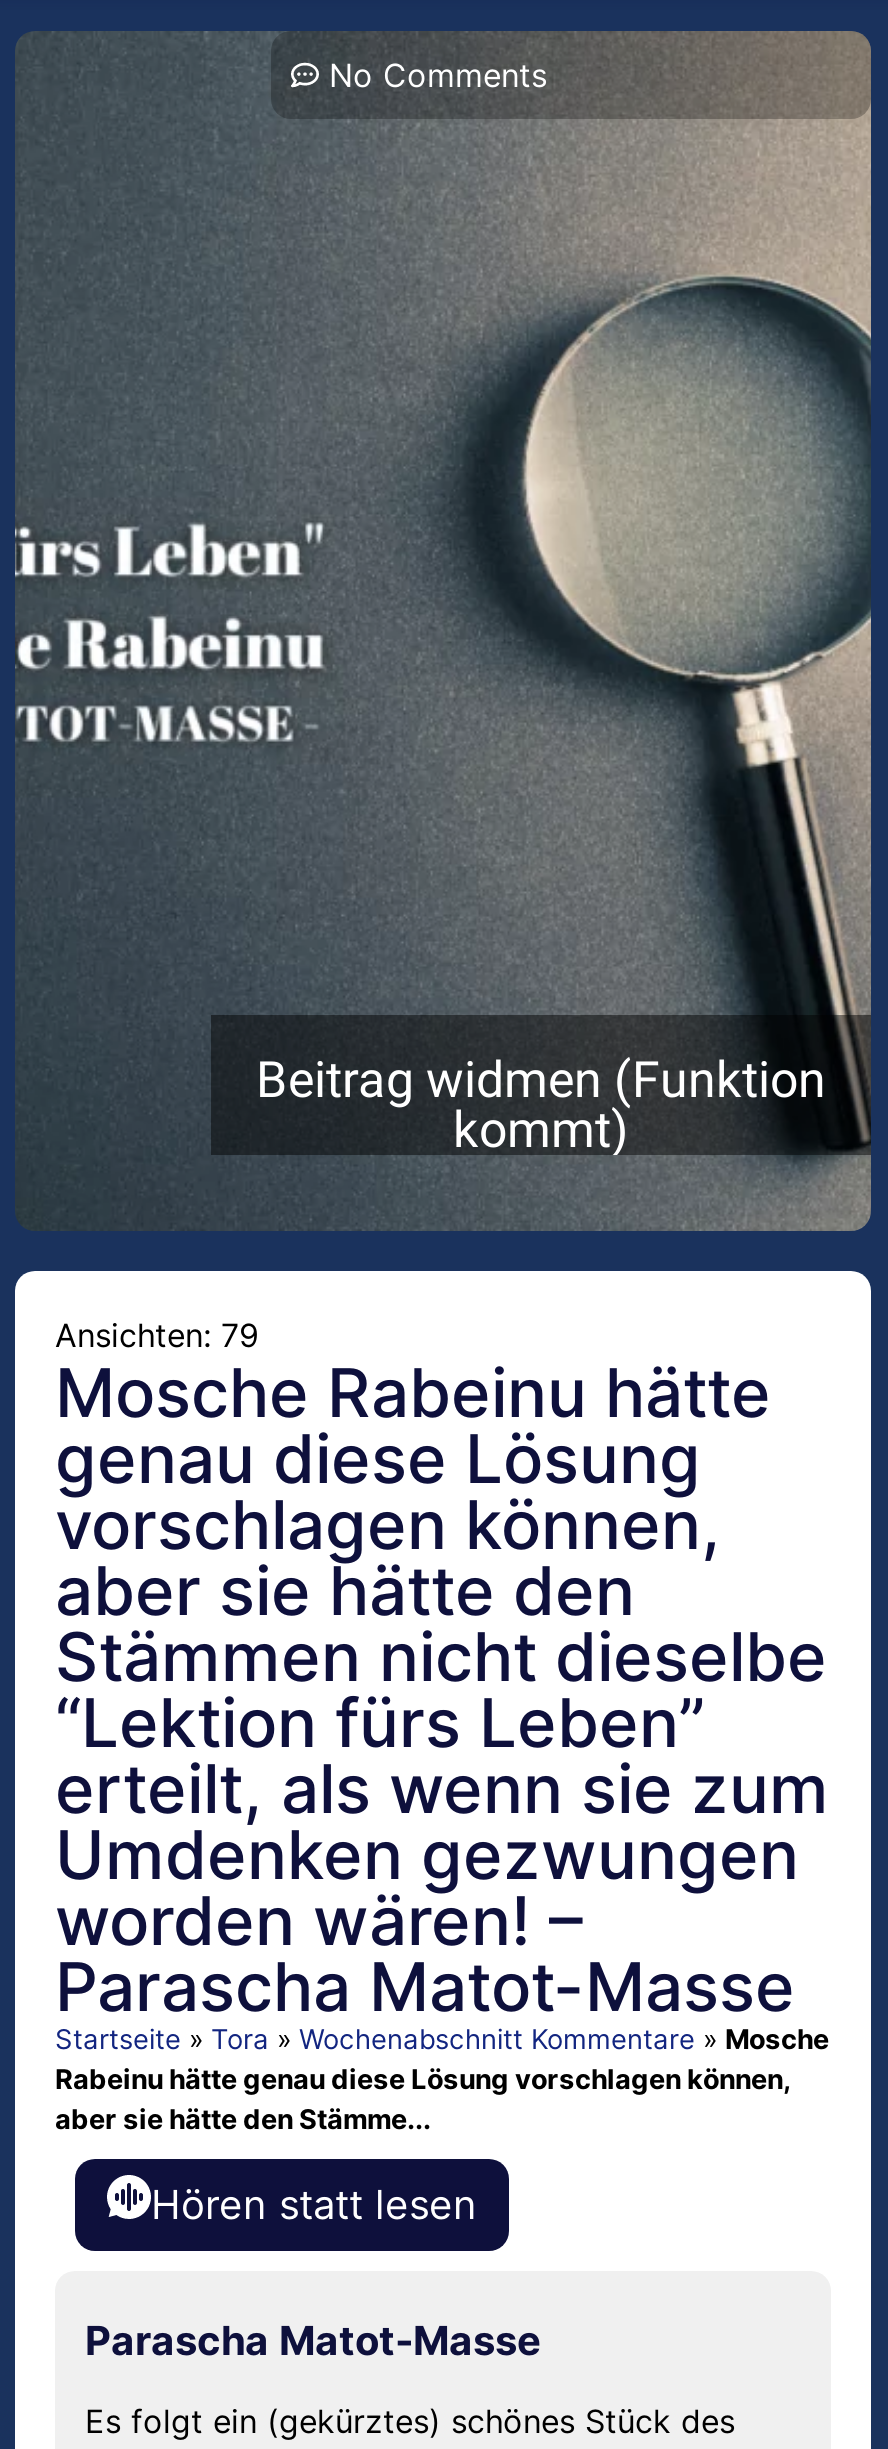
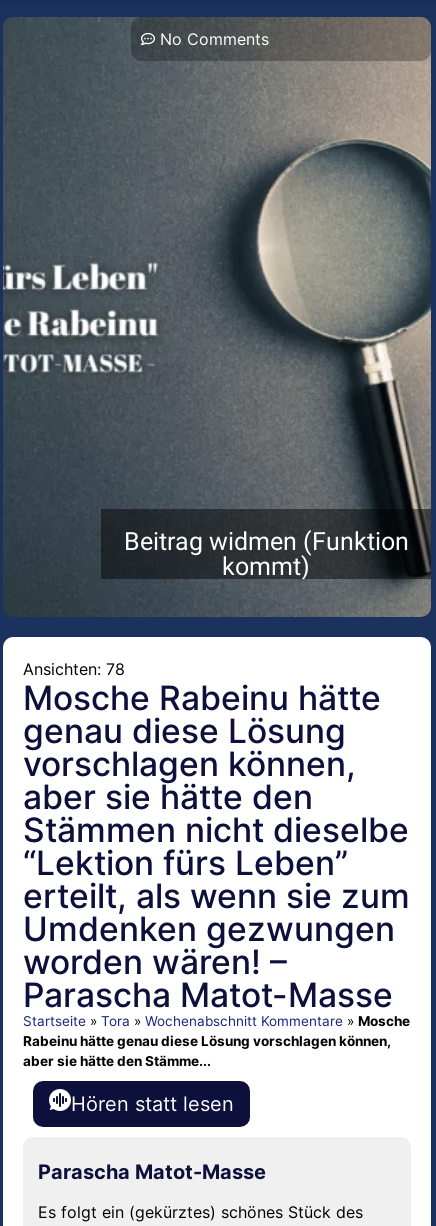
- Ansichten: 79
+ Ansichten: 78
